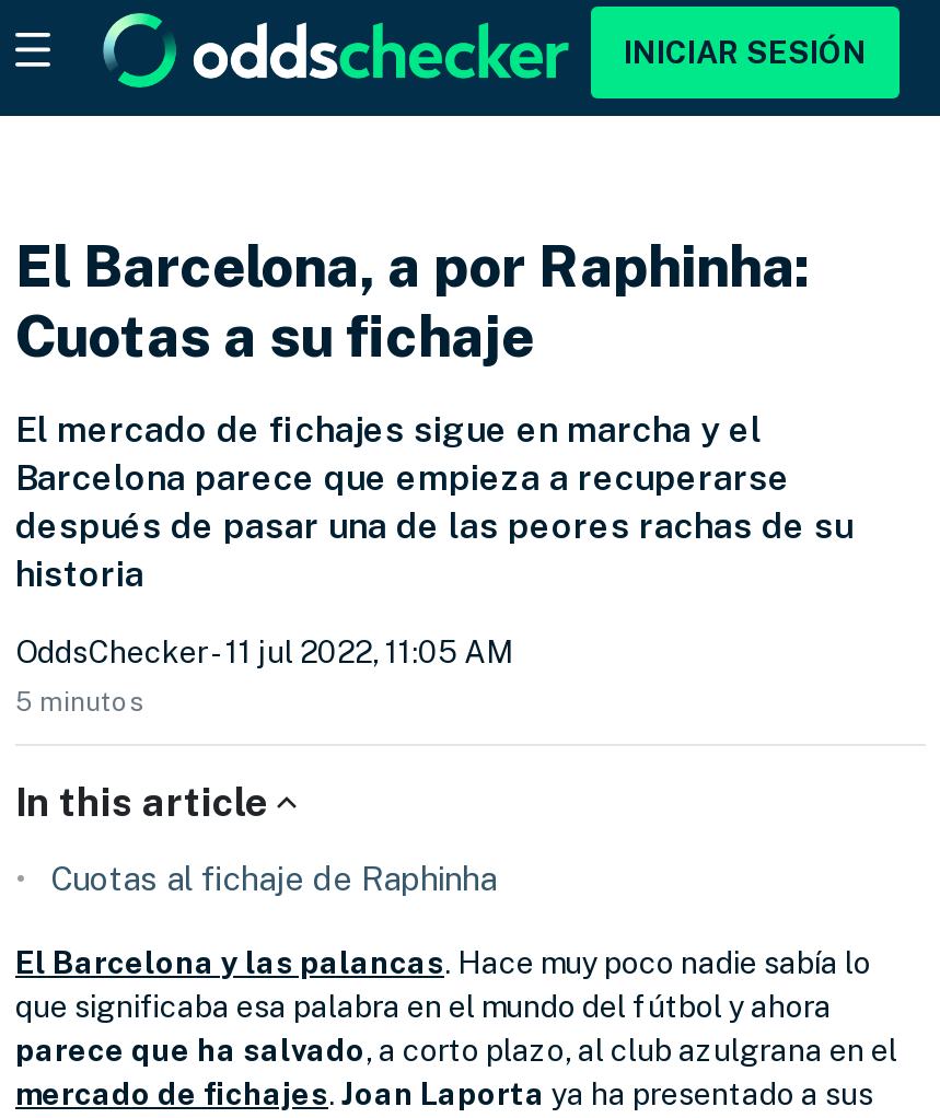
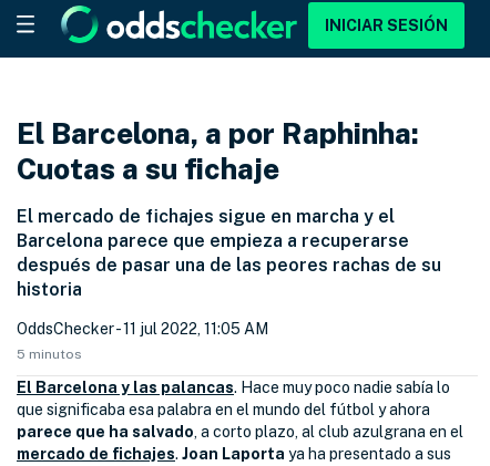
- In this article
- Cuotas al fichaje de Raphinha
